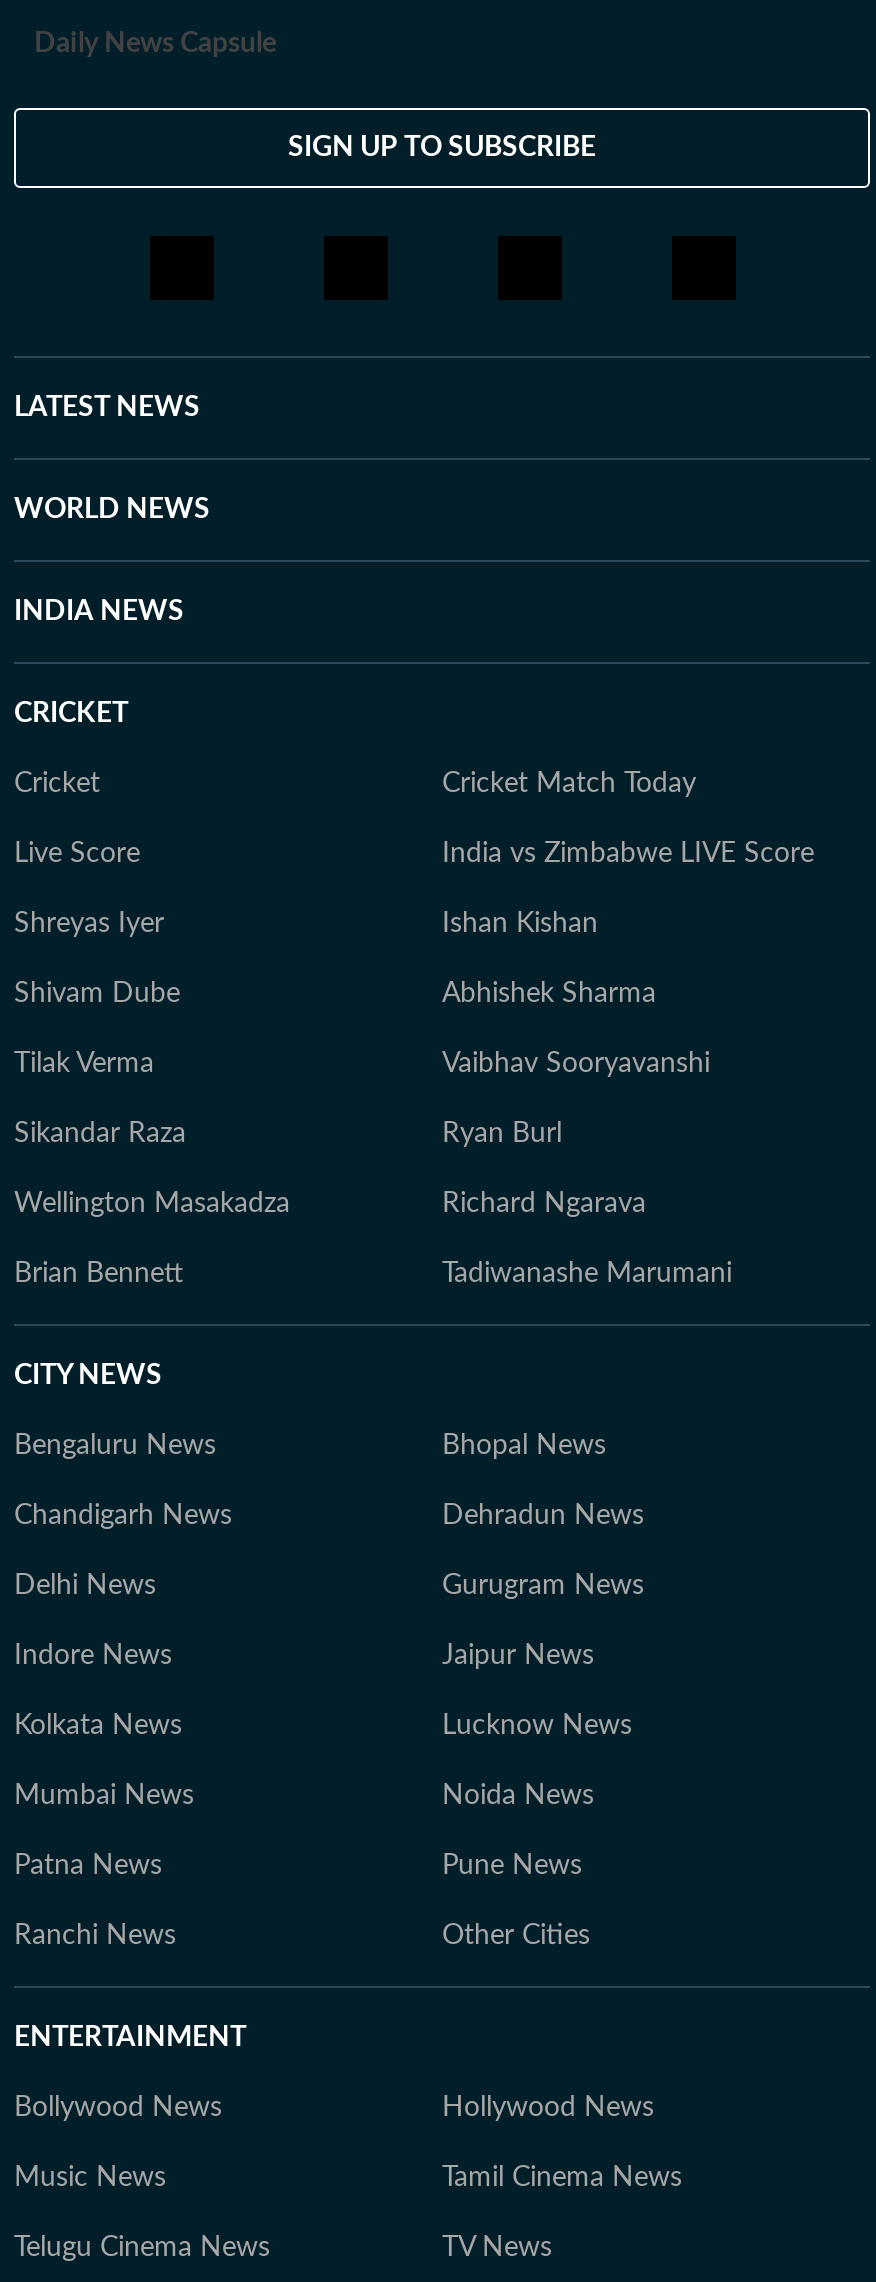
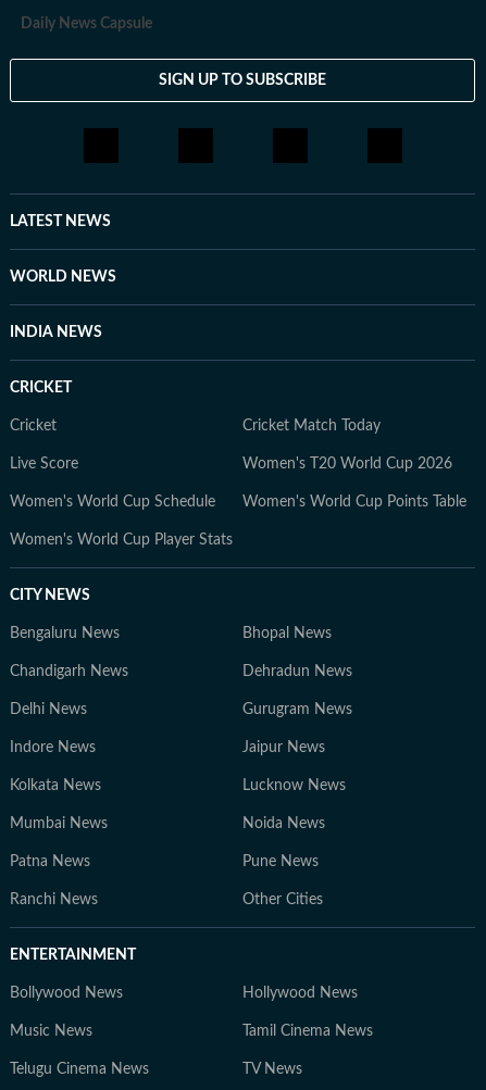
- India vs Zimbabwe LIVE Score
- Shreyas Iyer
- Ishan Kishan
- Shivam Dube
- Abhishek Sharma
- Tilak Verma
- Vaibhav Sooryavanshi
- Sikandar Raza
- Ryan Burl
- Wellington Masakadza
- Richard Ngarava
- Brian Bennett
- Tadiwanashe Marumani
+ Women's T20 World Cup 2026
+ Women's World Cup Schedule
+ Women's World Cup Points Table
+ Women's World Cup Player Stats
